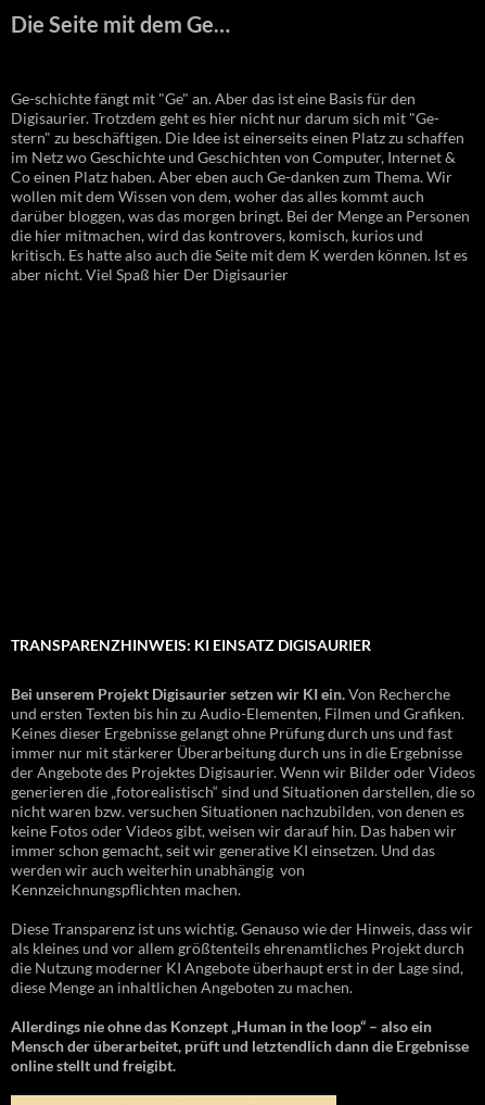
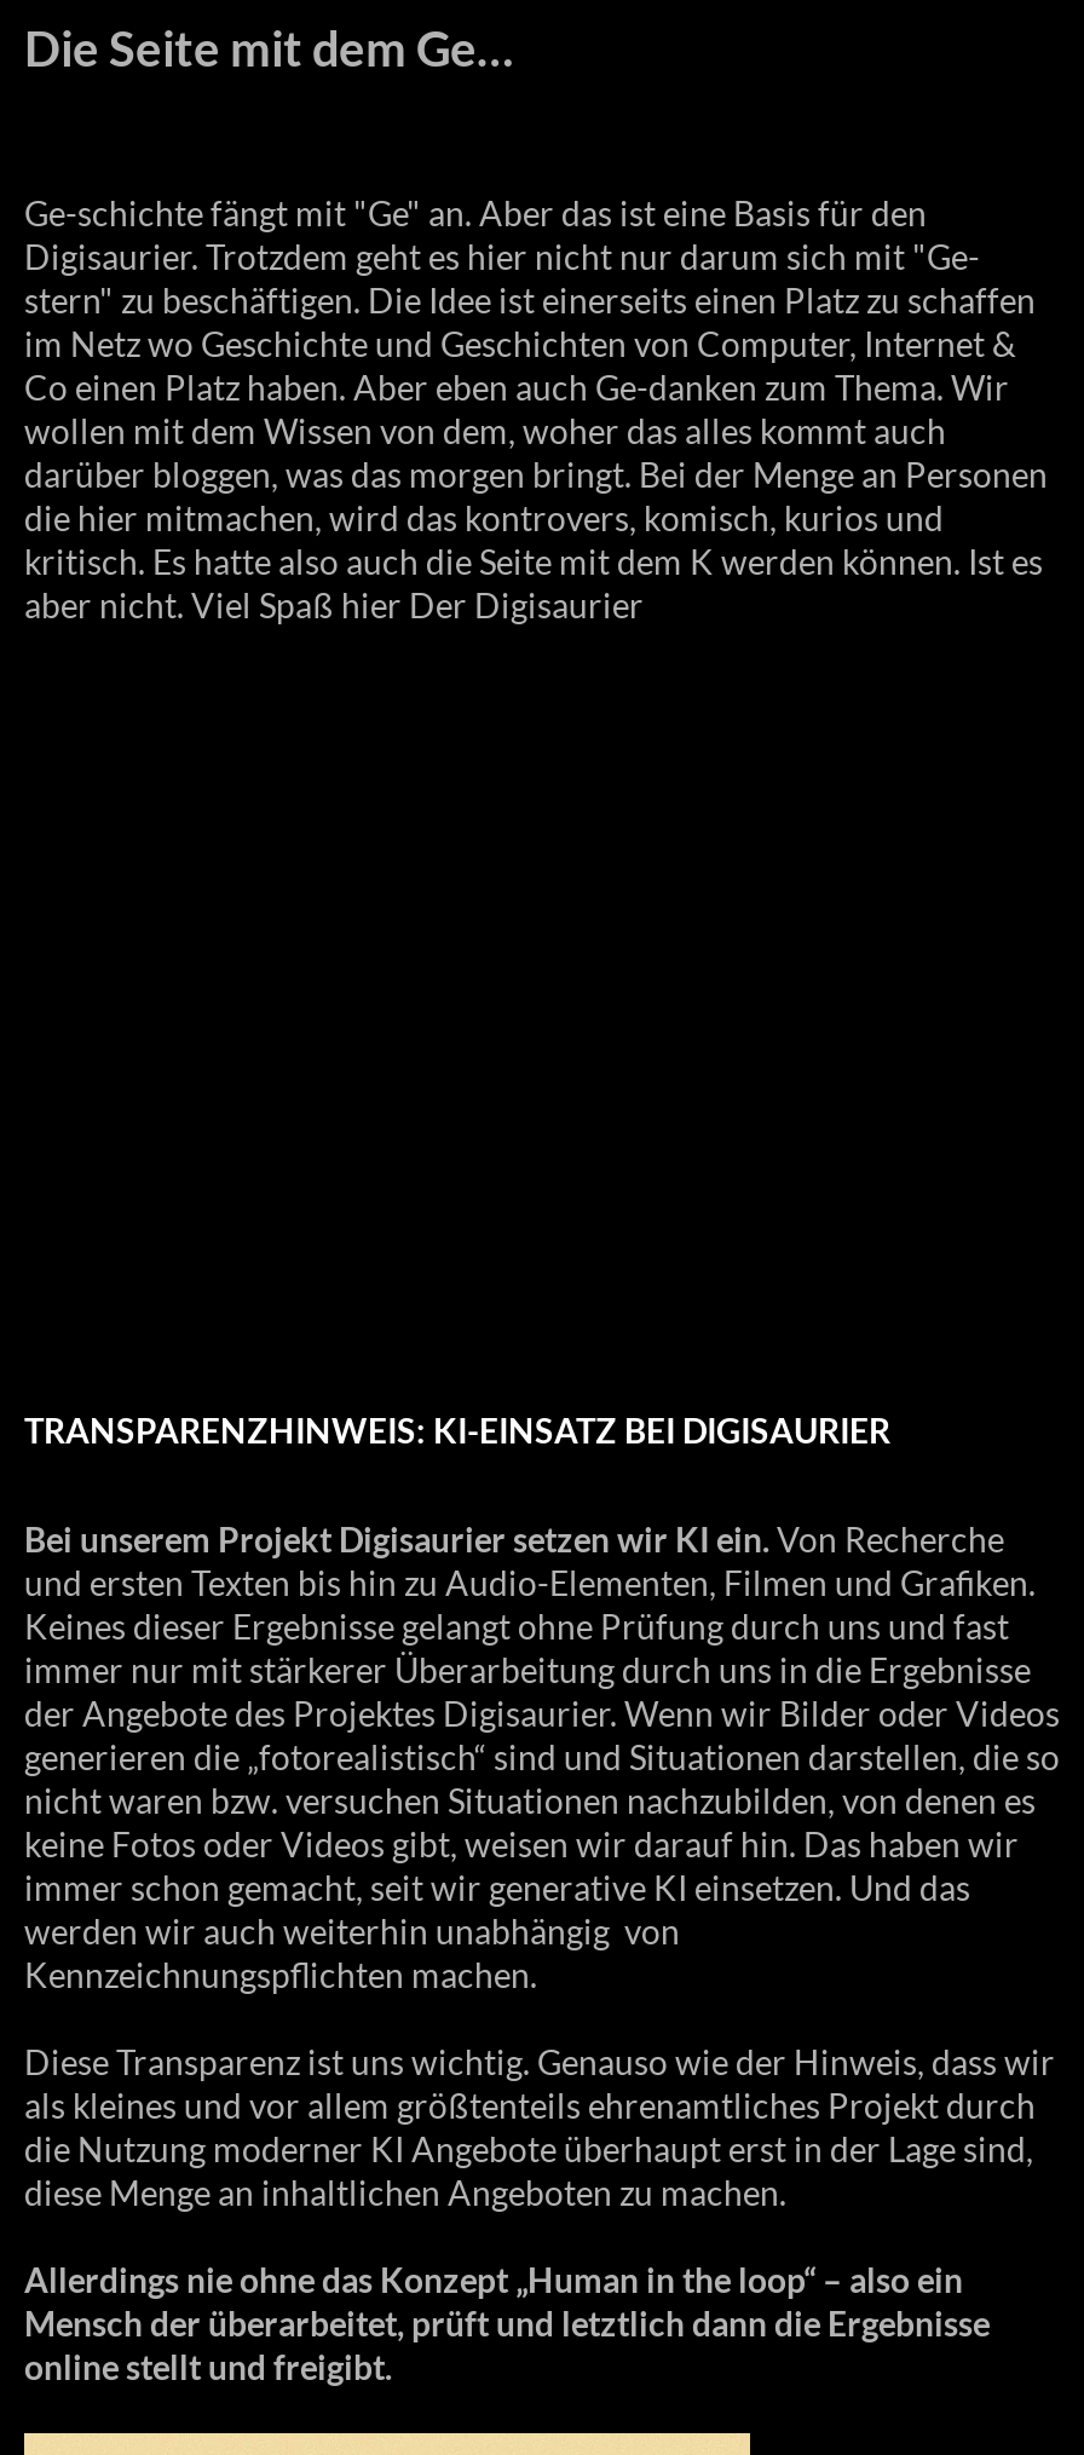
- TRANSPARENZHINWEIS: KI EINSATZ DIGISAURIER
+ TRANSPARENZHINWEIS: KI-EINSATZ BEI DIGISAURIER

- Mensch der überarbeitet, prüft und letztendlich dann die Ergebnisse
+ Mensch der überarbeitet, prüft und letztlich dann die Ergebnisse
